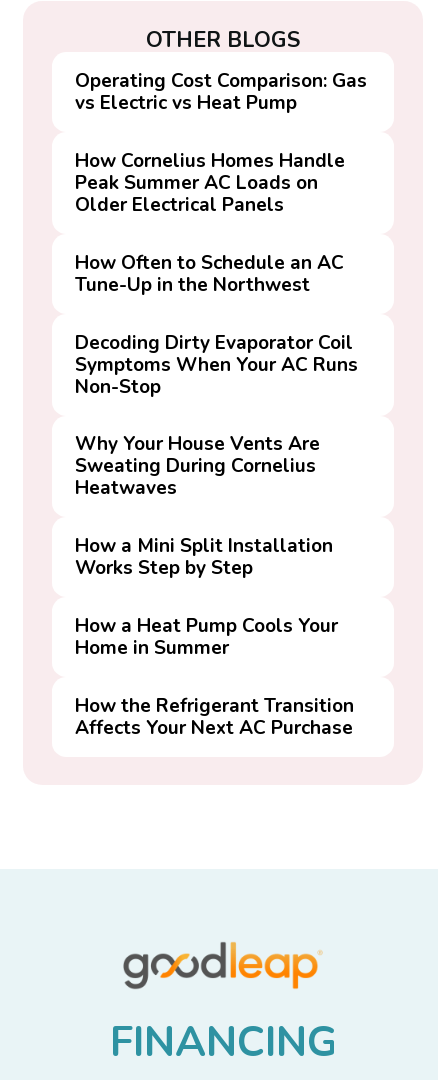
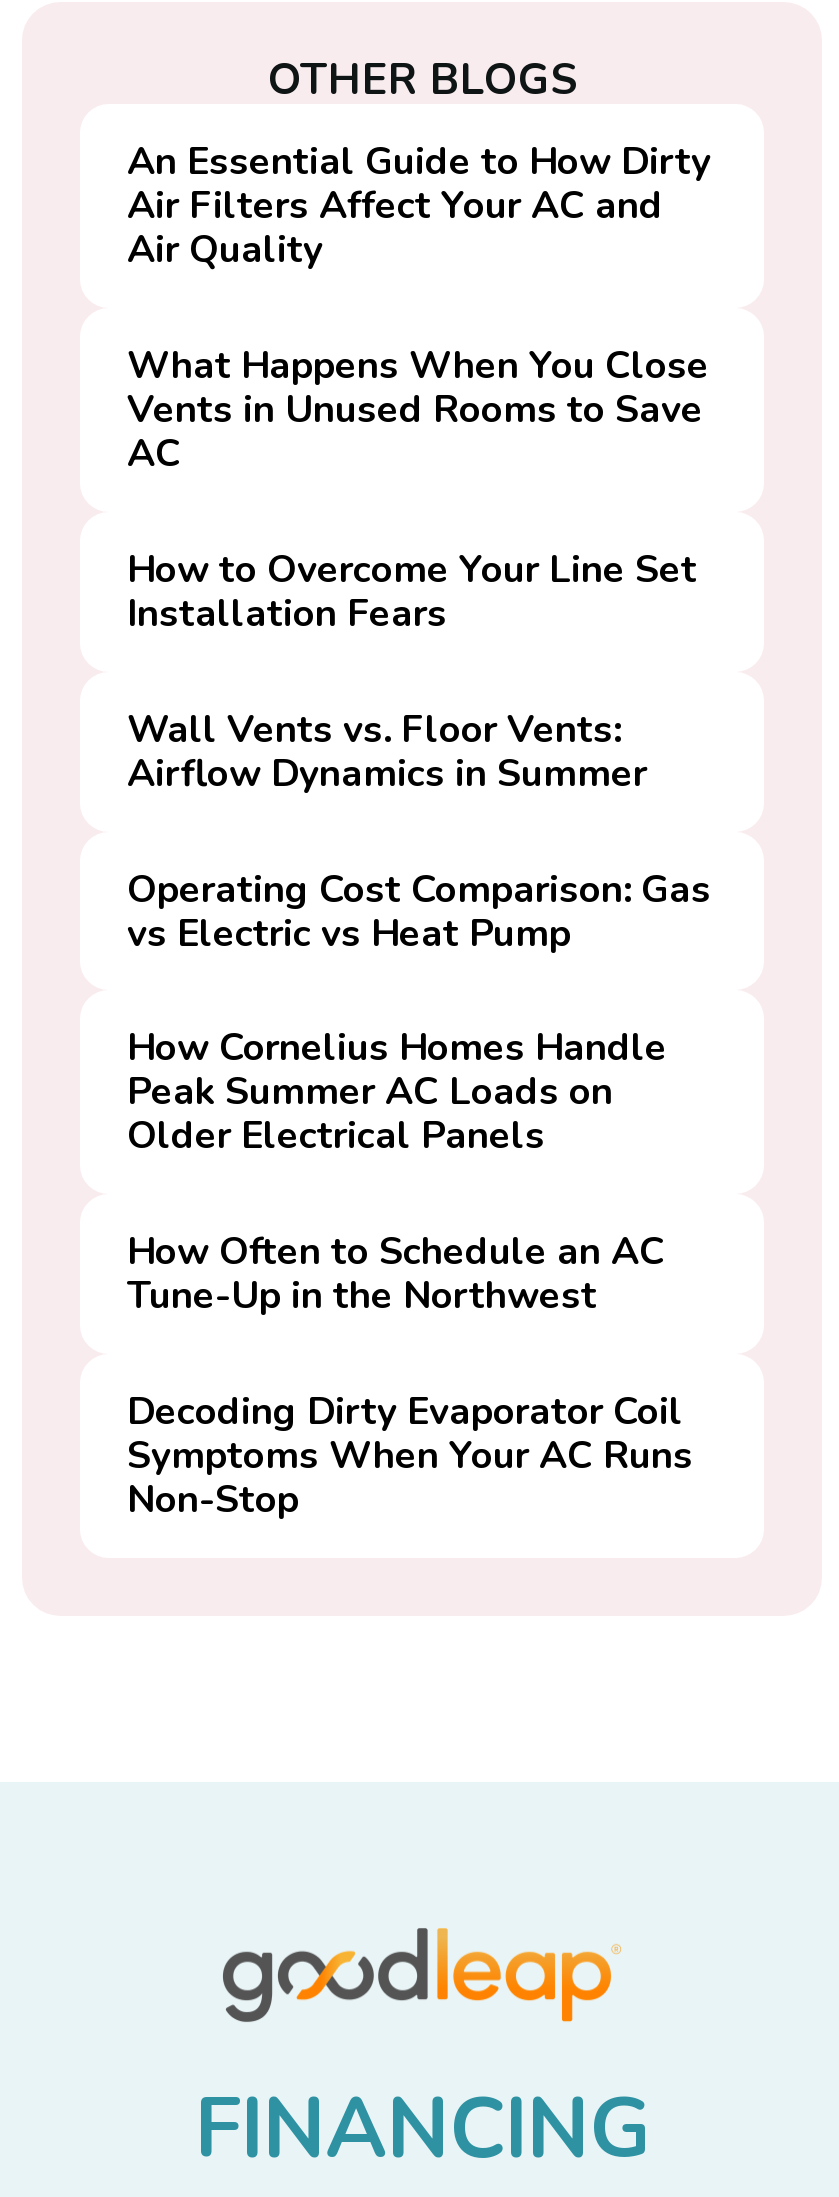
+ An Essential Guide to How Dirty
+ Air Filters Affect Your AC and
+ Air Quality
+ What Happens When You Close
+ Vents in Unused Rooms to Save
+ AC
+ How to Overcome Your Line Set
+ Installation Fears
+ Wall Vents vs. Floor Vents:
+ Airflow Dynamics in Summer

moved down: Operating Cost Comparison: Gas | vs Electric vs Heat Pump | How Cornelius Homes Handle | ... | Symptoms When Your AC Runs | Non-Stop

- Why Your House Vents Are
- Sweating During Cornelius
- Heatwaves
- How a Mini Split Installation
- Works Step by Step
- How a Heat Pump Cools Your
- Home in Summer
- How the Refrigerant Transition
- Affects Your Next AC Purchase
